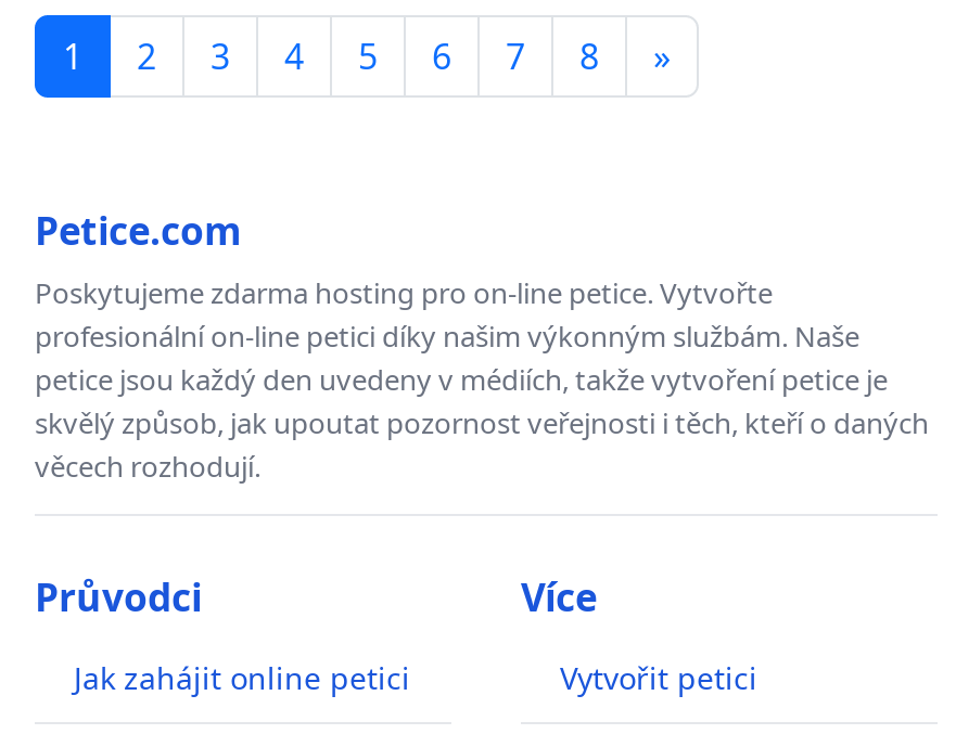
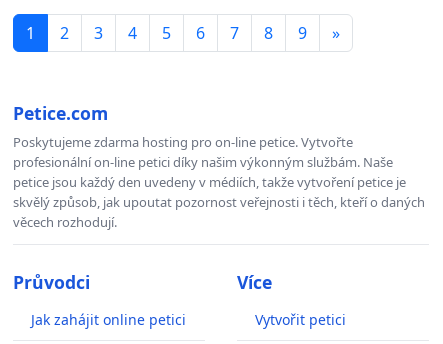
+ 9
